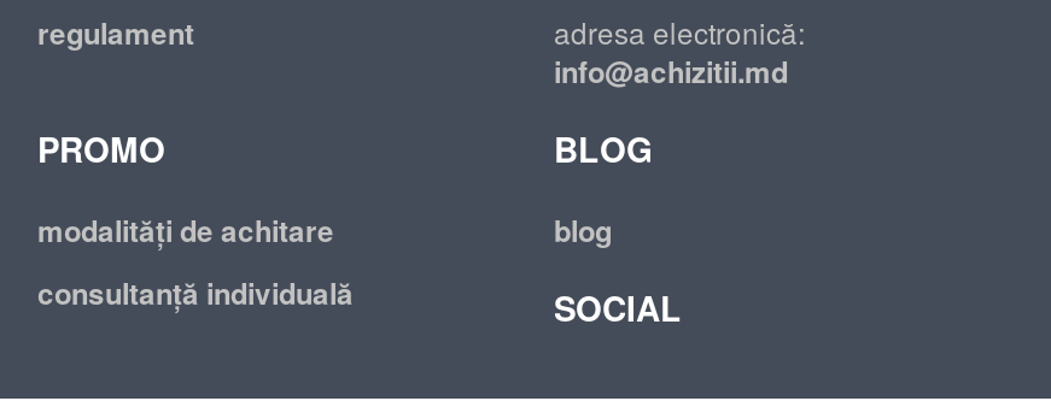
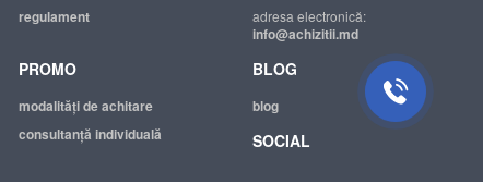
+ [image]
